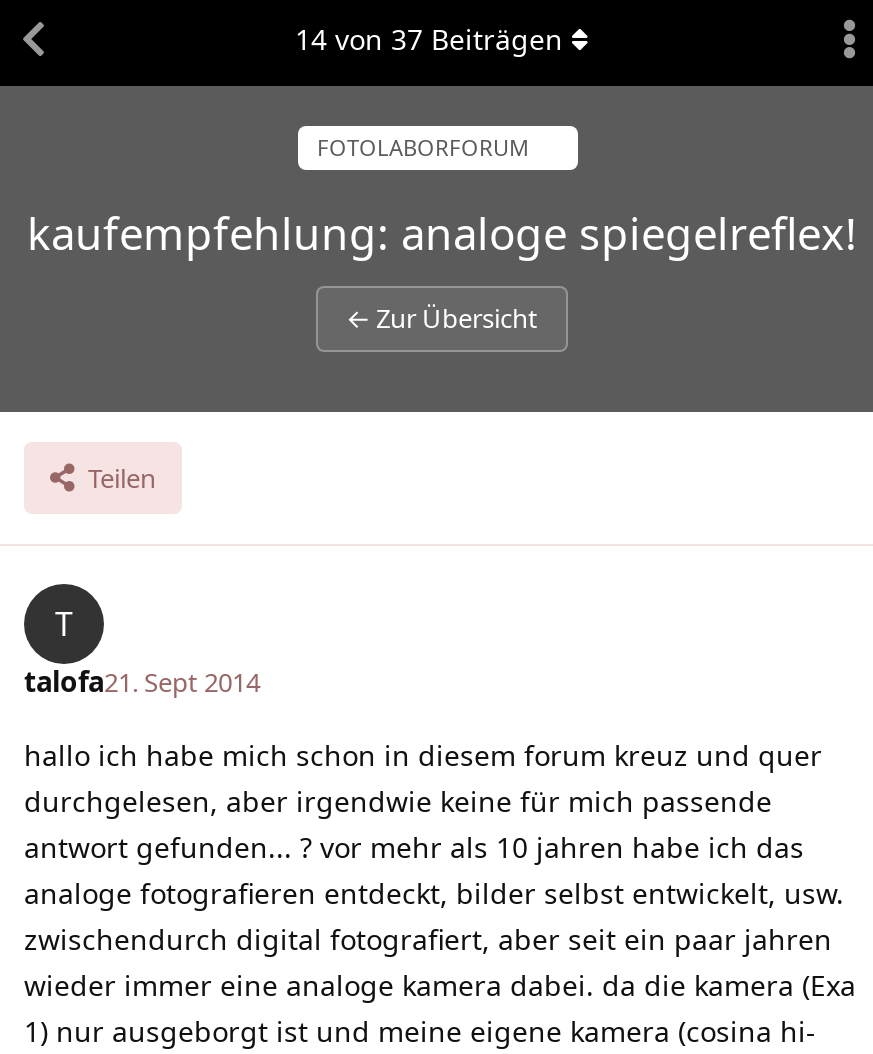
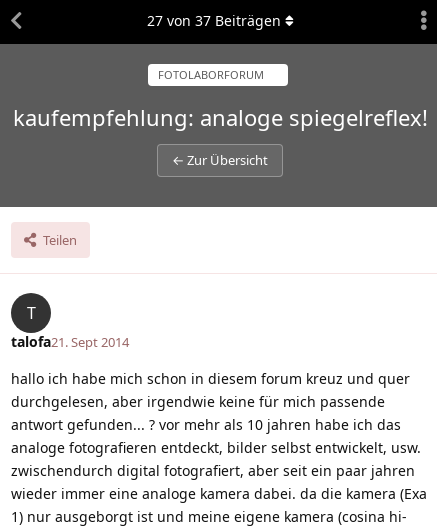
- 14 von 37 Beiträgen
+ 27 von 37 Beiträgen
